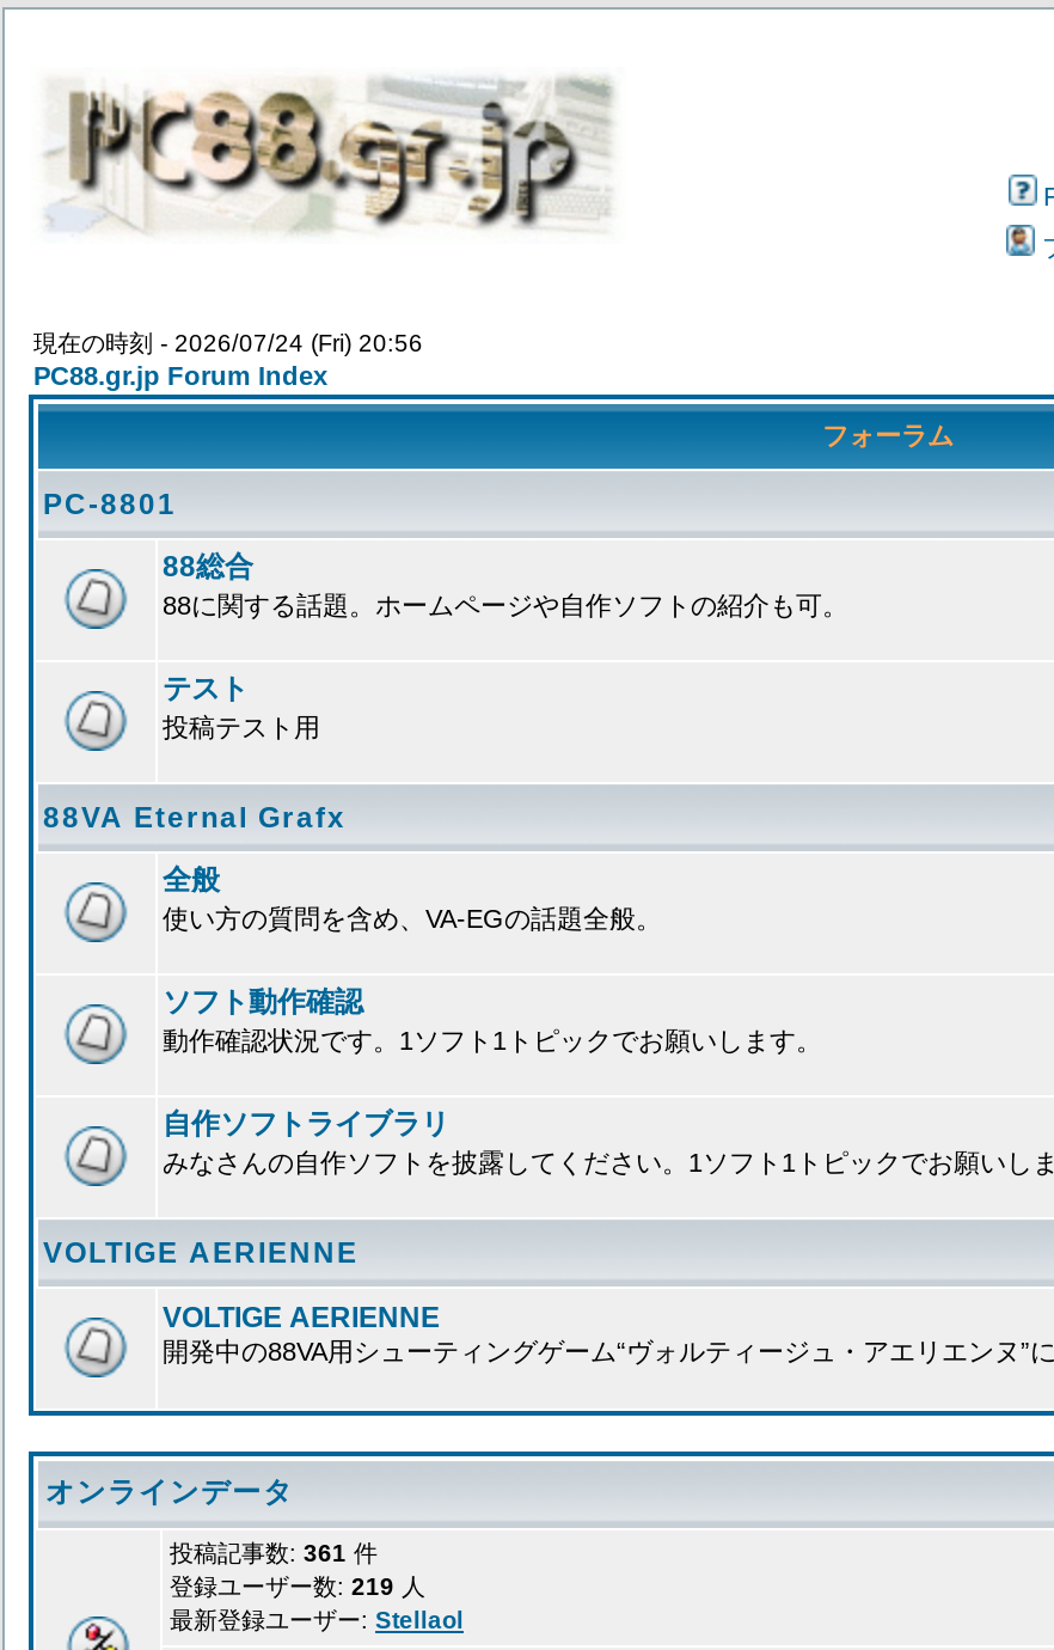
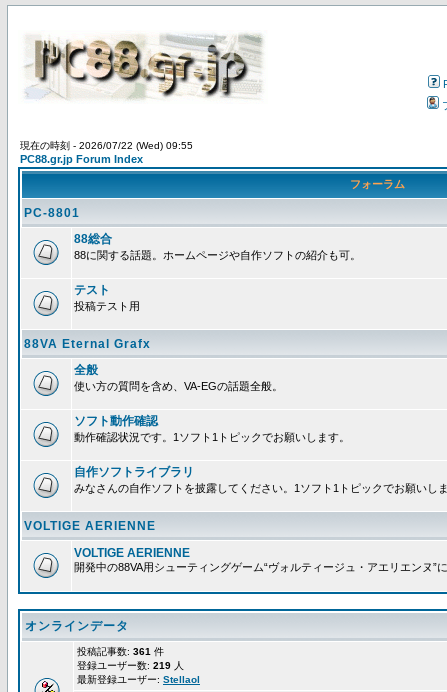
- 現在の時刻 - 2026/07/24 (Fri) 20:56
+ 現在の時刻 - 2026/07/22 (Wed) 09:55
